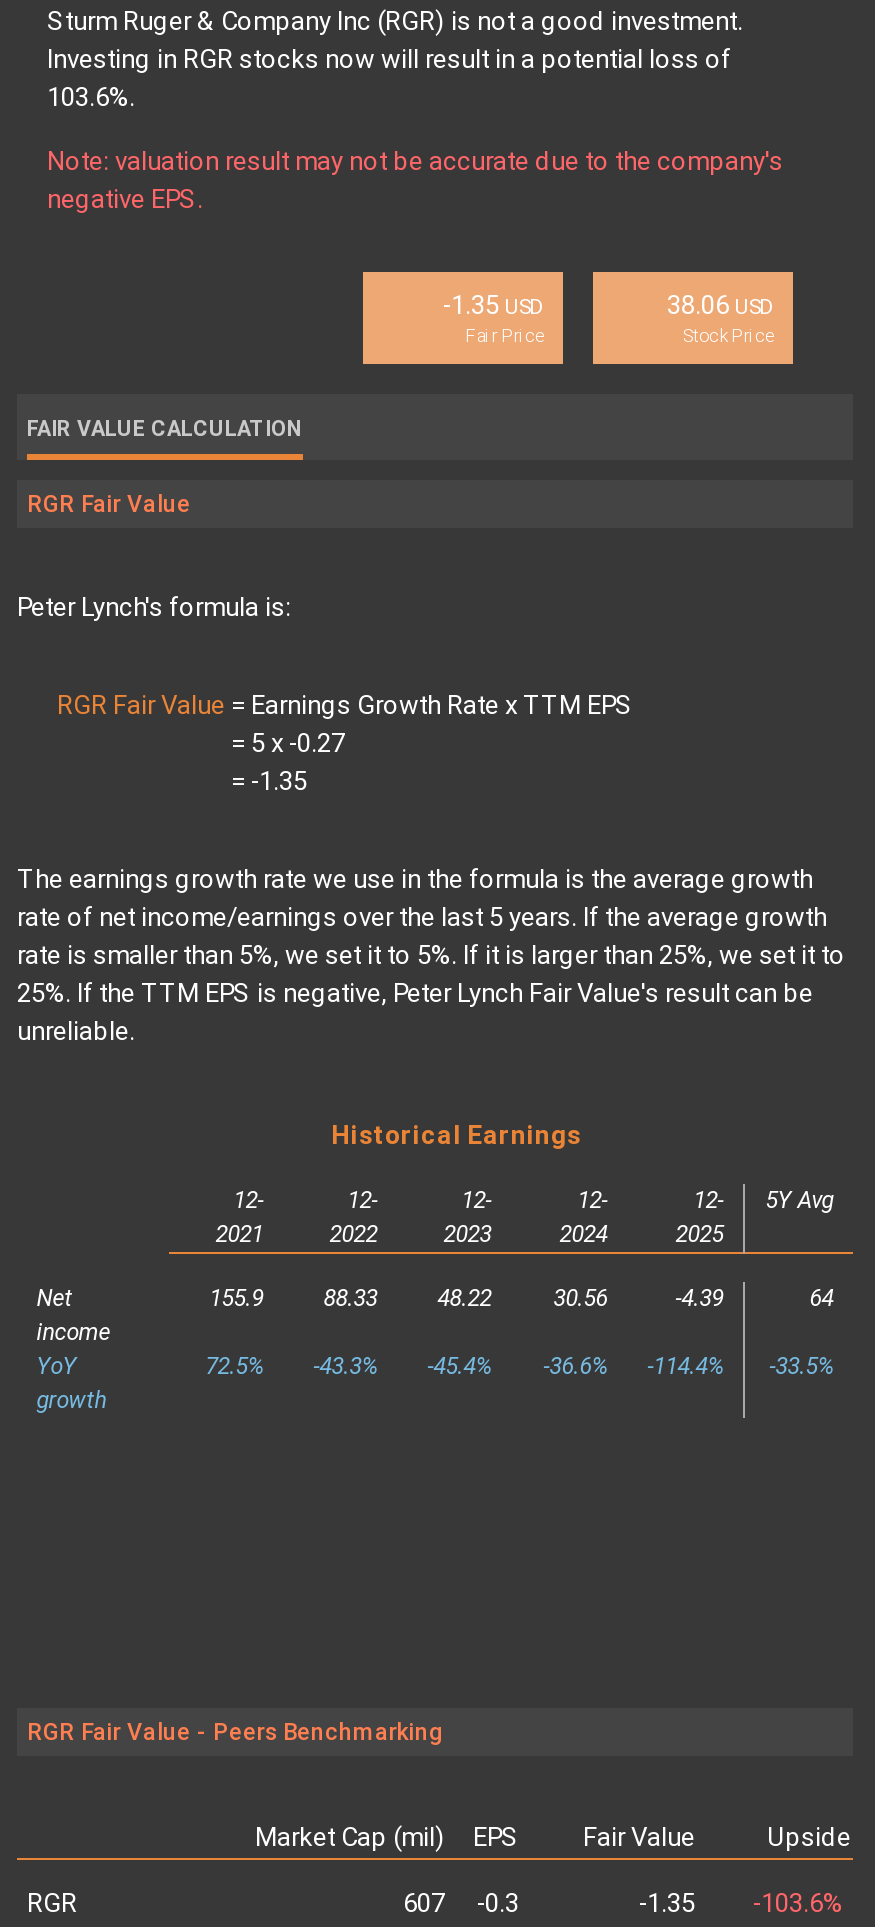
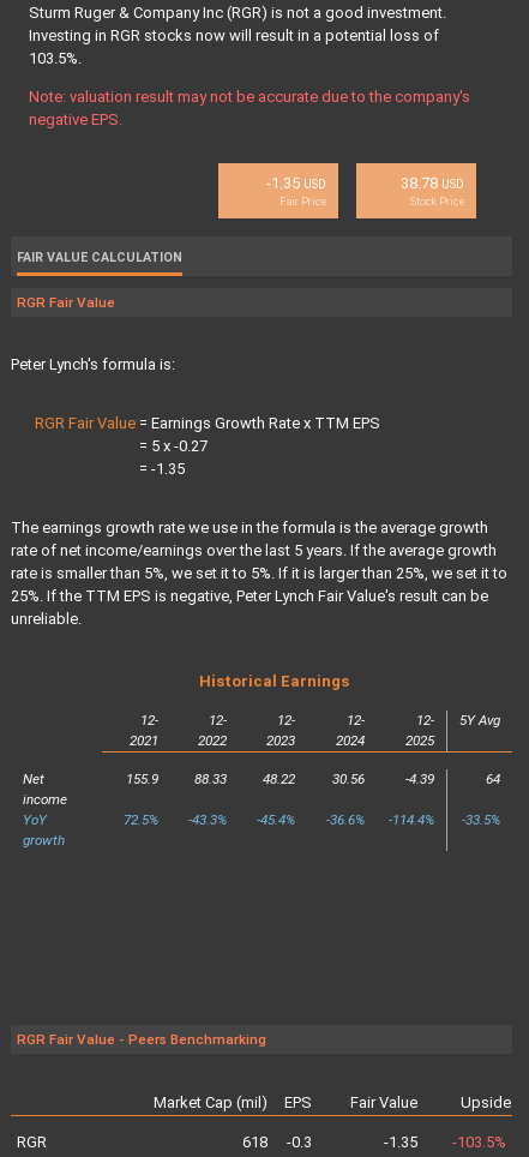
- 103.6%.
+ 103.5%.

- 38.06 USD
+ 38.78 USD

- 607 -0.3
+ 618 -0.3

- -1.35 -103.6%
+ -1.35 -103.5%
